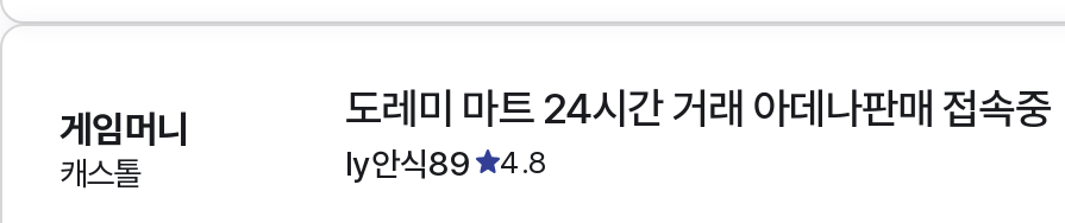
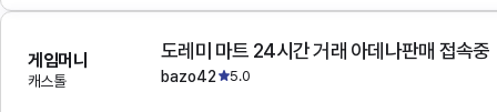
- ly안식89
- 4.8
+ bazo42
+ 5.0
